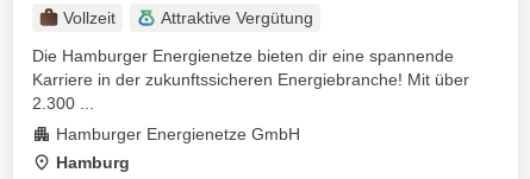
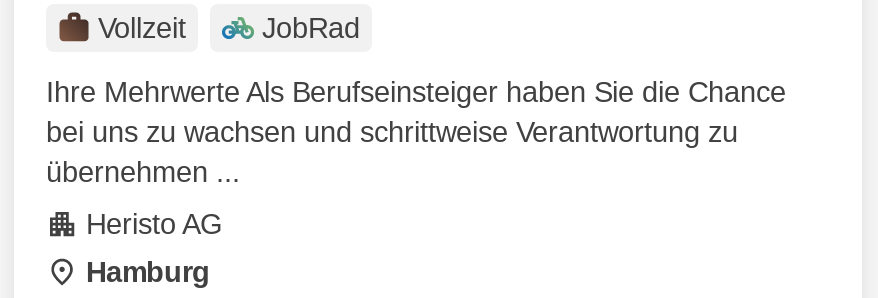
- Attraktive Vergütung
+ JobRad

- Die Hamburger Energienetze bieten dir eine spannende
- Karriere in der zukunftssicheren Energiebranche! Mit über
- 2.300 ...
+ Ihre Mehrwerte Als Berufseinsteiger haben Sie die Chance
+ bei uns zu wachsen und schrittweise Verantwortung zu
+ übernehmen ...

- Hamburger Energienetze GmbH
+ Heristo AG
